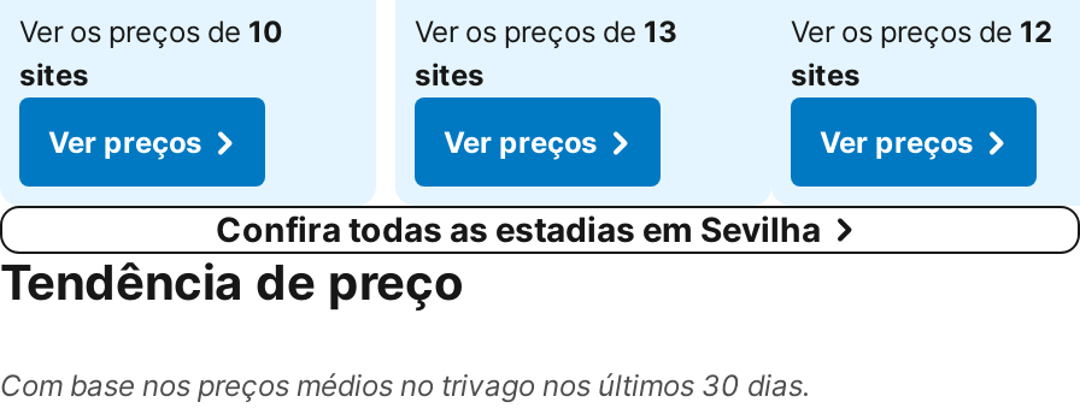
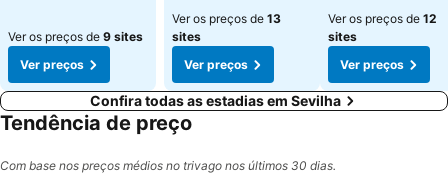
- Ver os preços de 10
- sites
+ Ver os preços de 9 sites
